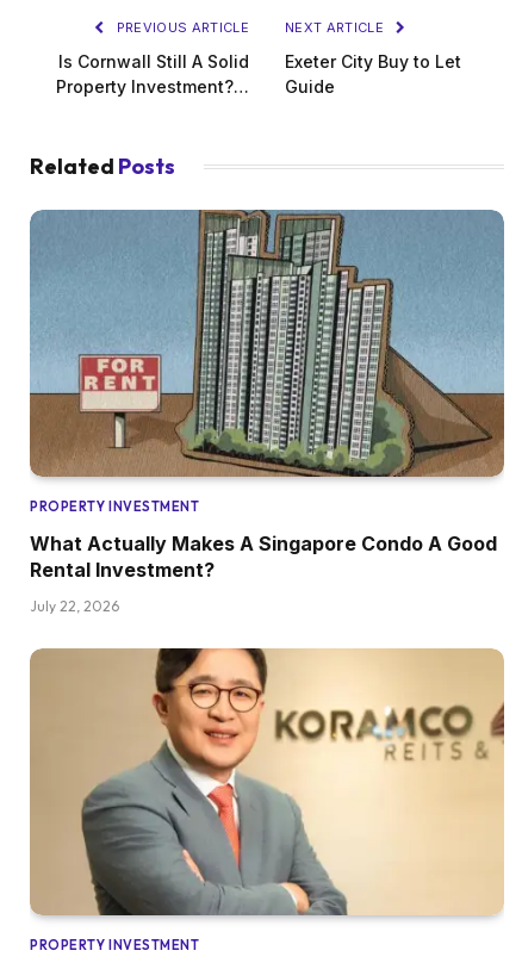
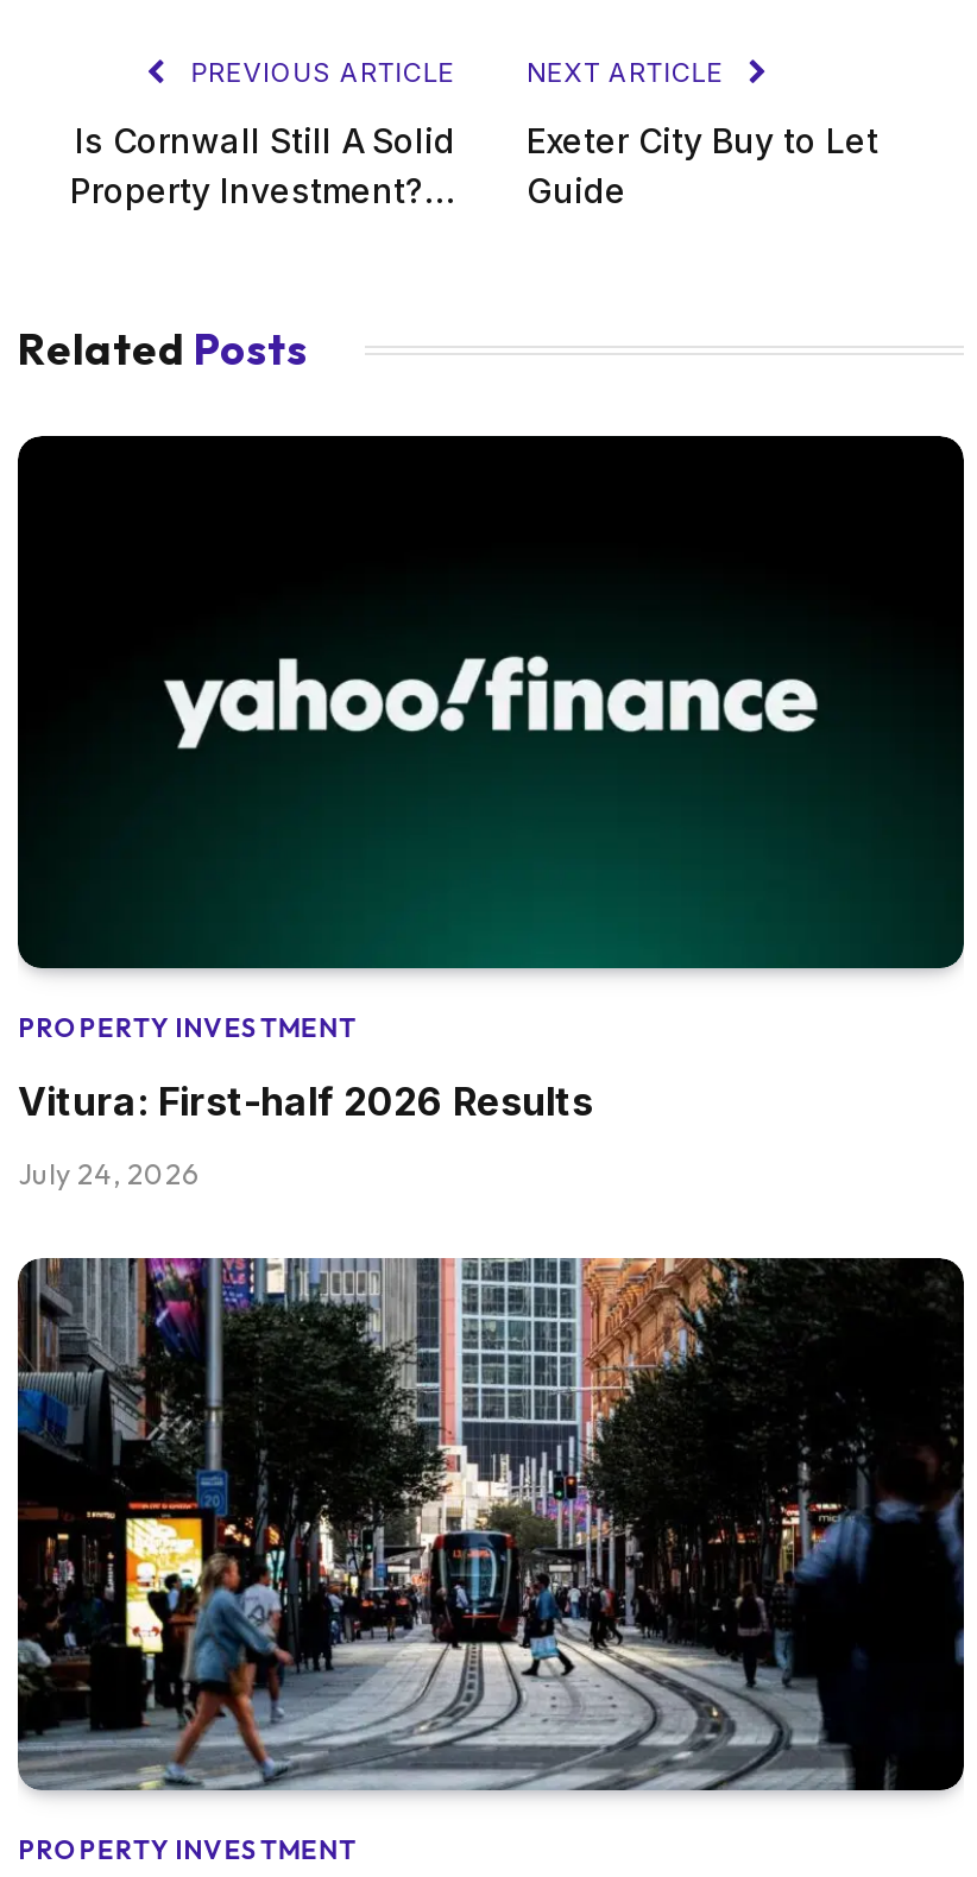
- [image]
+ [image]

- What Actually Makes A Singapore Condo A Good
- Rental Investment?
+ Vitura: First-half 2026 Results

- July 22, 2026
+ July 24, 2026

- [image]
+ [image]
